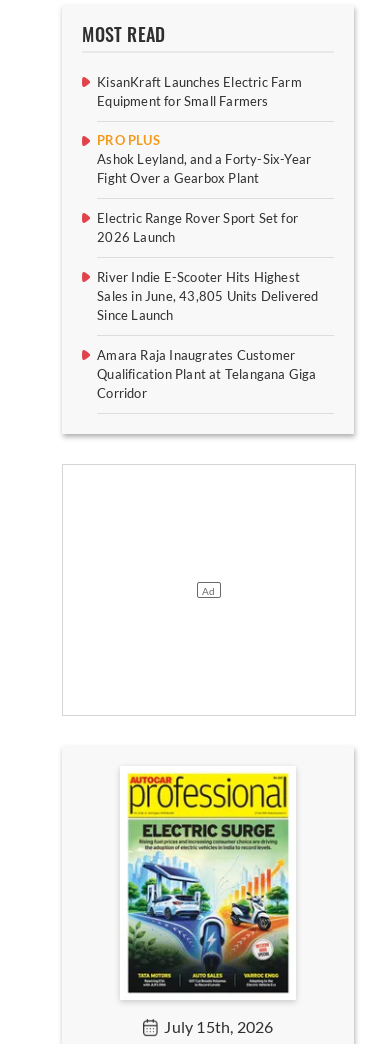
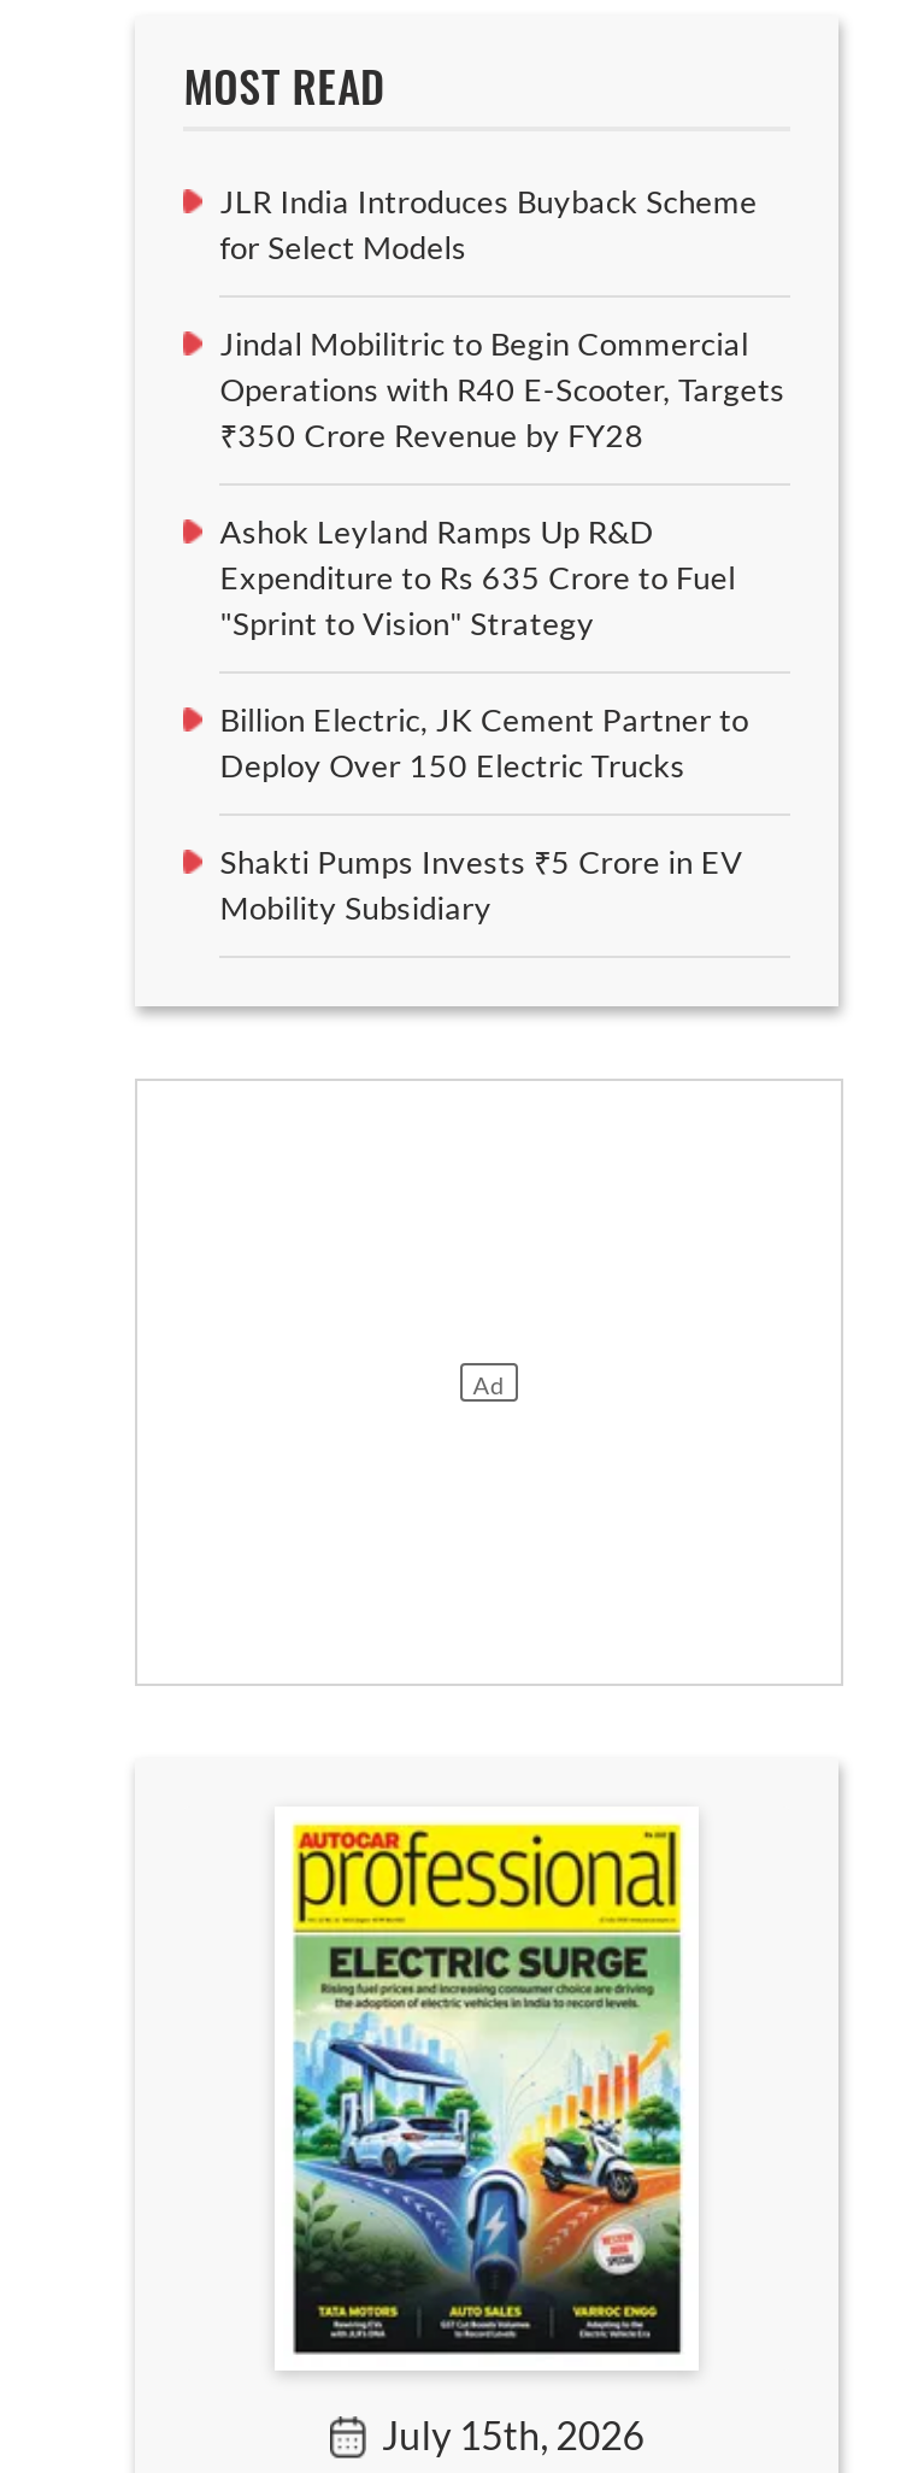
- KisanKraft Launches Electric Farm
- Equipment for Small Farmers
+ JLR India Introduces Buyback Scheme
+ for Select Models

- PRO PLUS
- Ashok Leyland, and a Forty-Six-Year
- Fight Over a Gearbox Plant
+ Jindal Mobilitric to Begin Commercial
+ Operations with R40 E-Scooter, Targets
+ ₹350 Crore Revenue by FY28

- Electric Range Rover Sport Set for
- 2026 Launch
+ Ashok Leyland Ramps Up R&D
+ Expenditure to Rs 635 Crore to Fuel
+ "Sprint to Vision" Strategy

- River Indie E-Scooter Hits Highest
- Sales in June, 43,805 Units Delivered
- Since Launch
+ Billion Electric, JK Cement Partner to
+ Deploy Over 150 Electric Trucks

- Amara Raja Inaugrates Customer
- Qualification Plant at Telangana Giga
- Corridor
+ Shakti Pumps Invests ₹5 Crore in EV
+ Mobility Subsidiary
